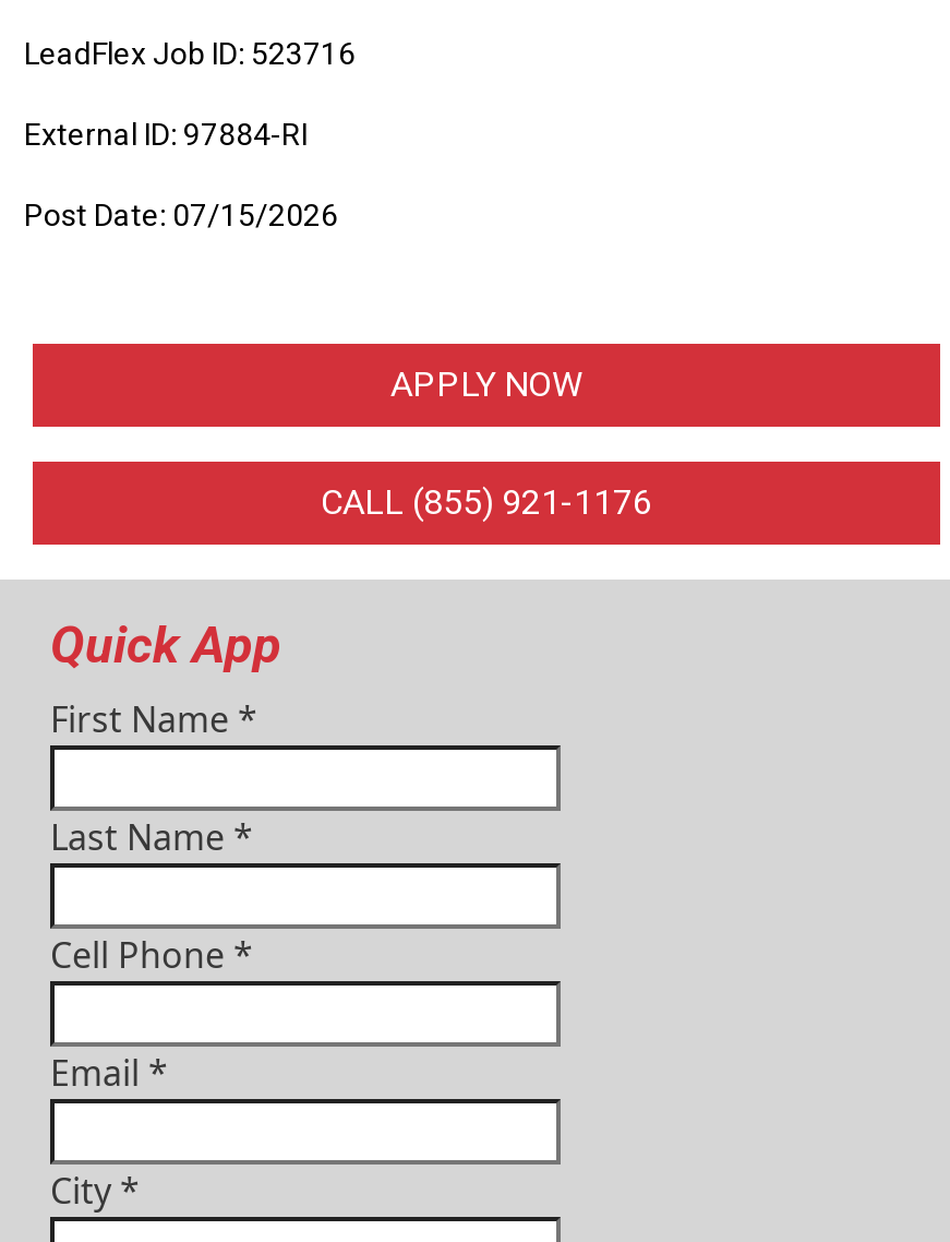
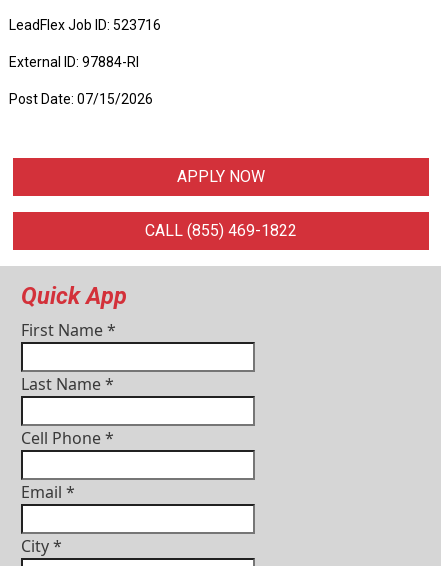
- CALL (855) 921-1176
+ CALL (855) 469-1822
